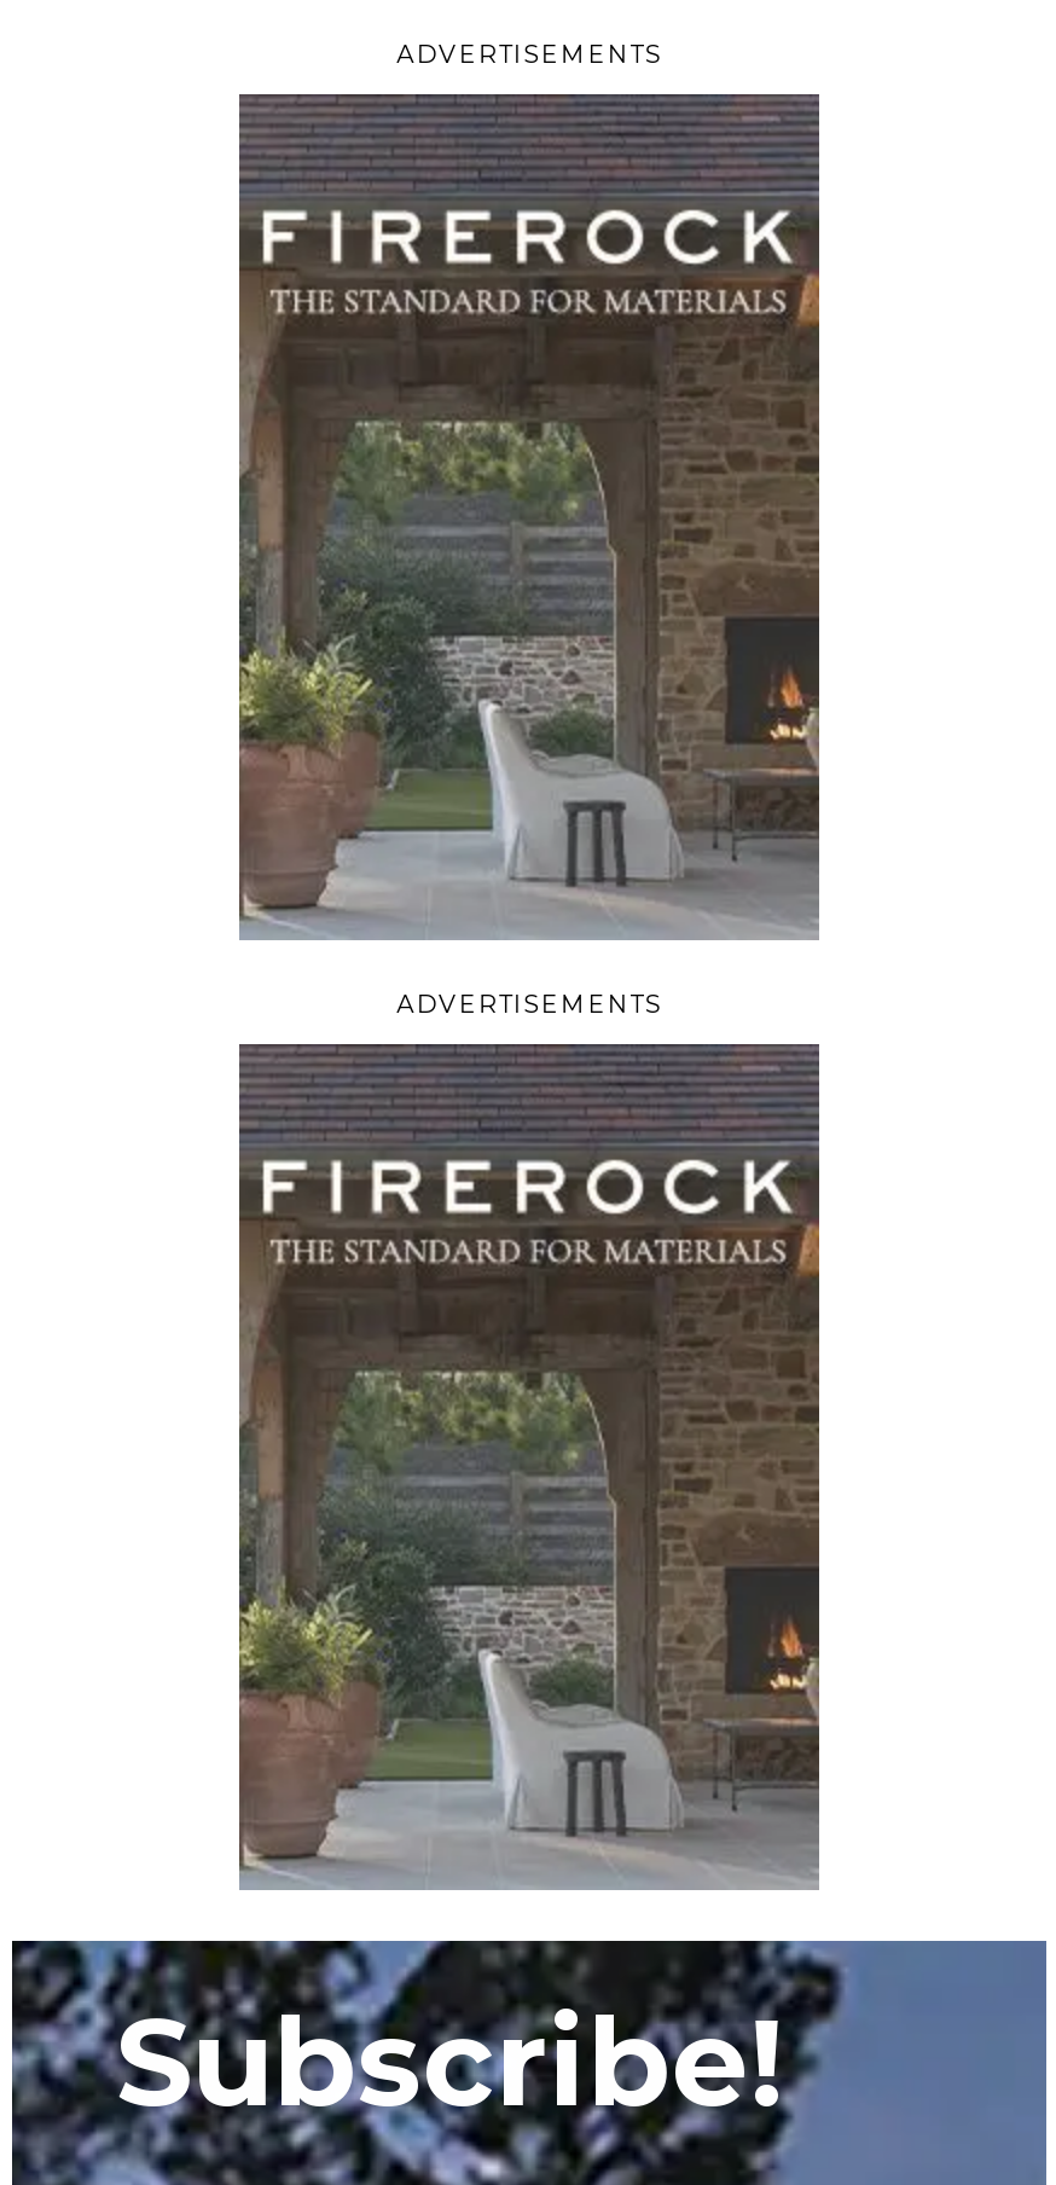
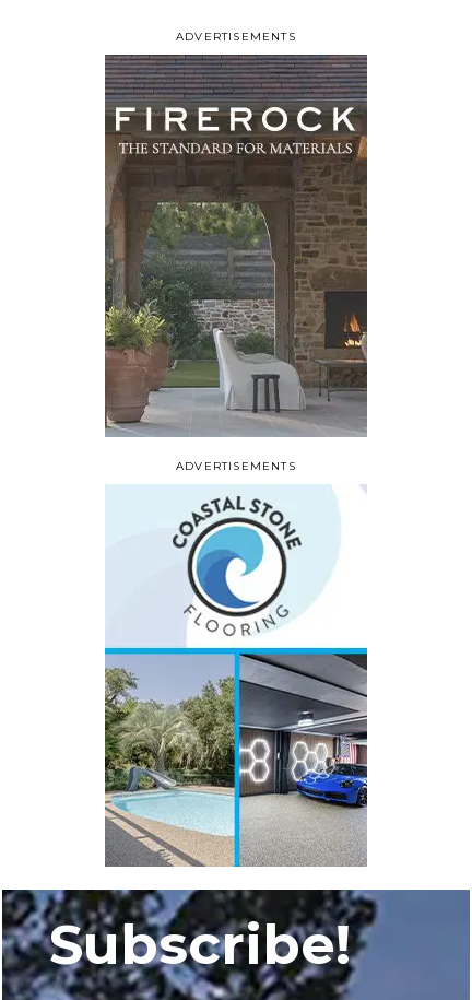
- [image]
+ [image]
